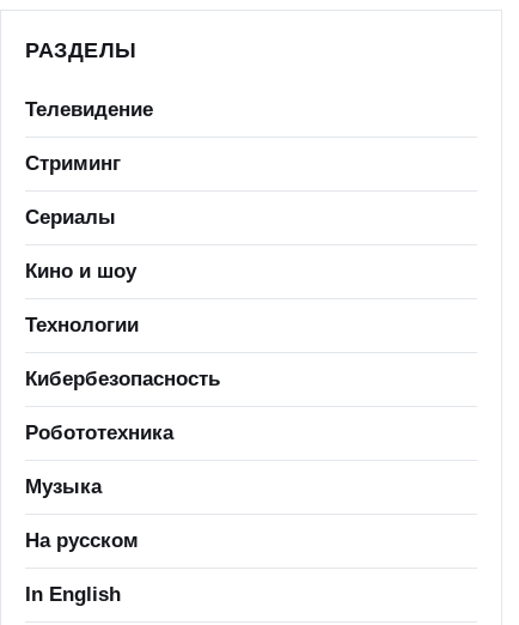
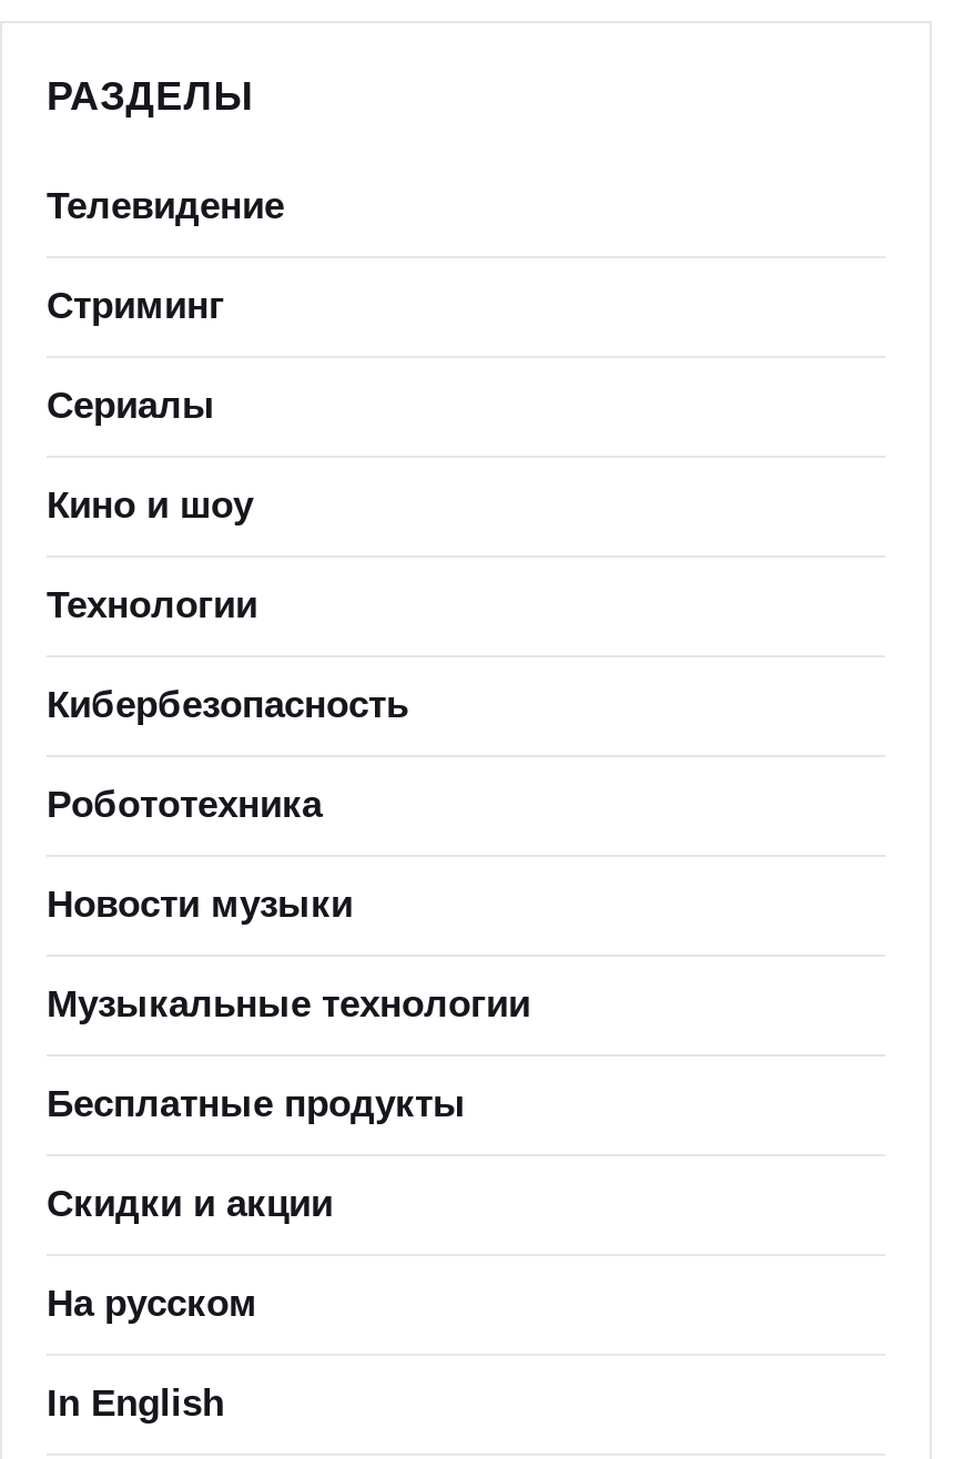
- Музыка
+ Новости музыки
+ Музыкальные технологии
+ Бесплатные продукты
+ Скидки и акции
